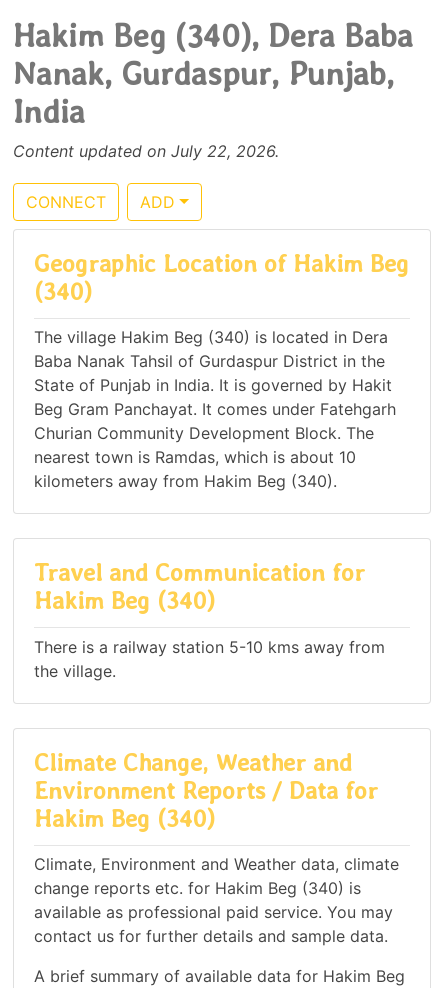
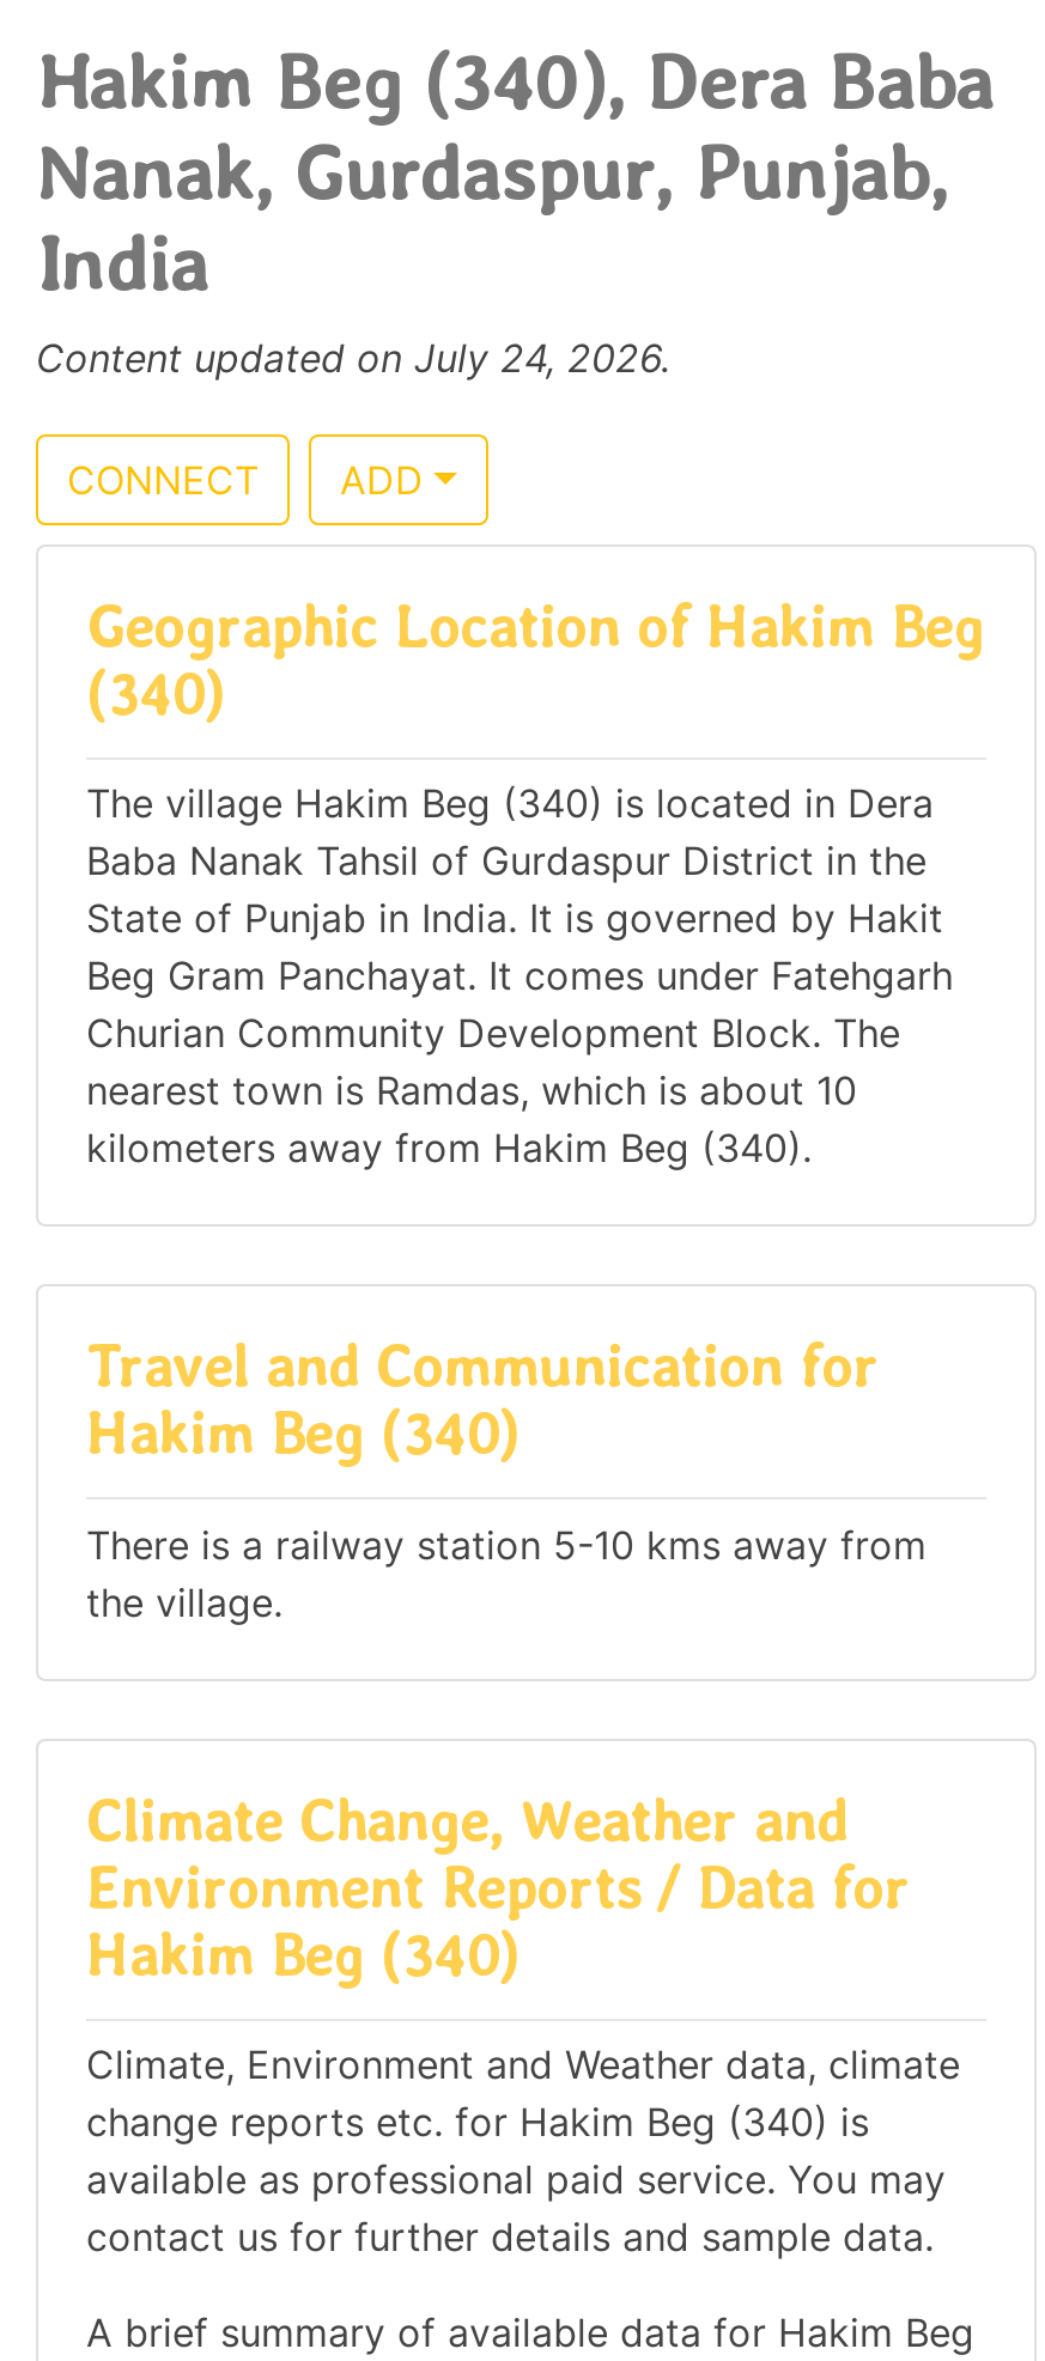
- Content updated on July 22, 2026.
+ Content updated on July 24, 2026.
